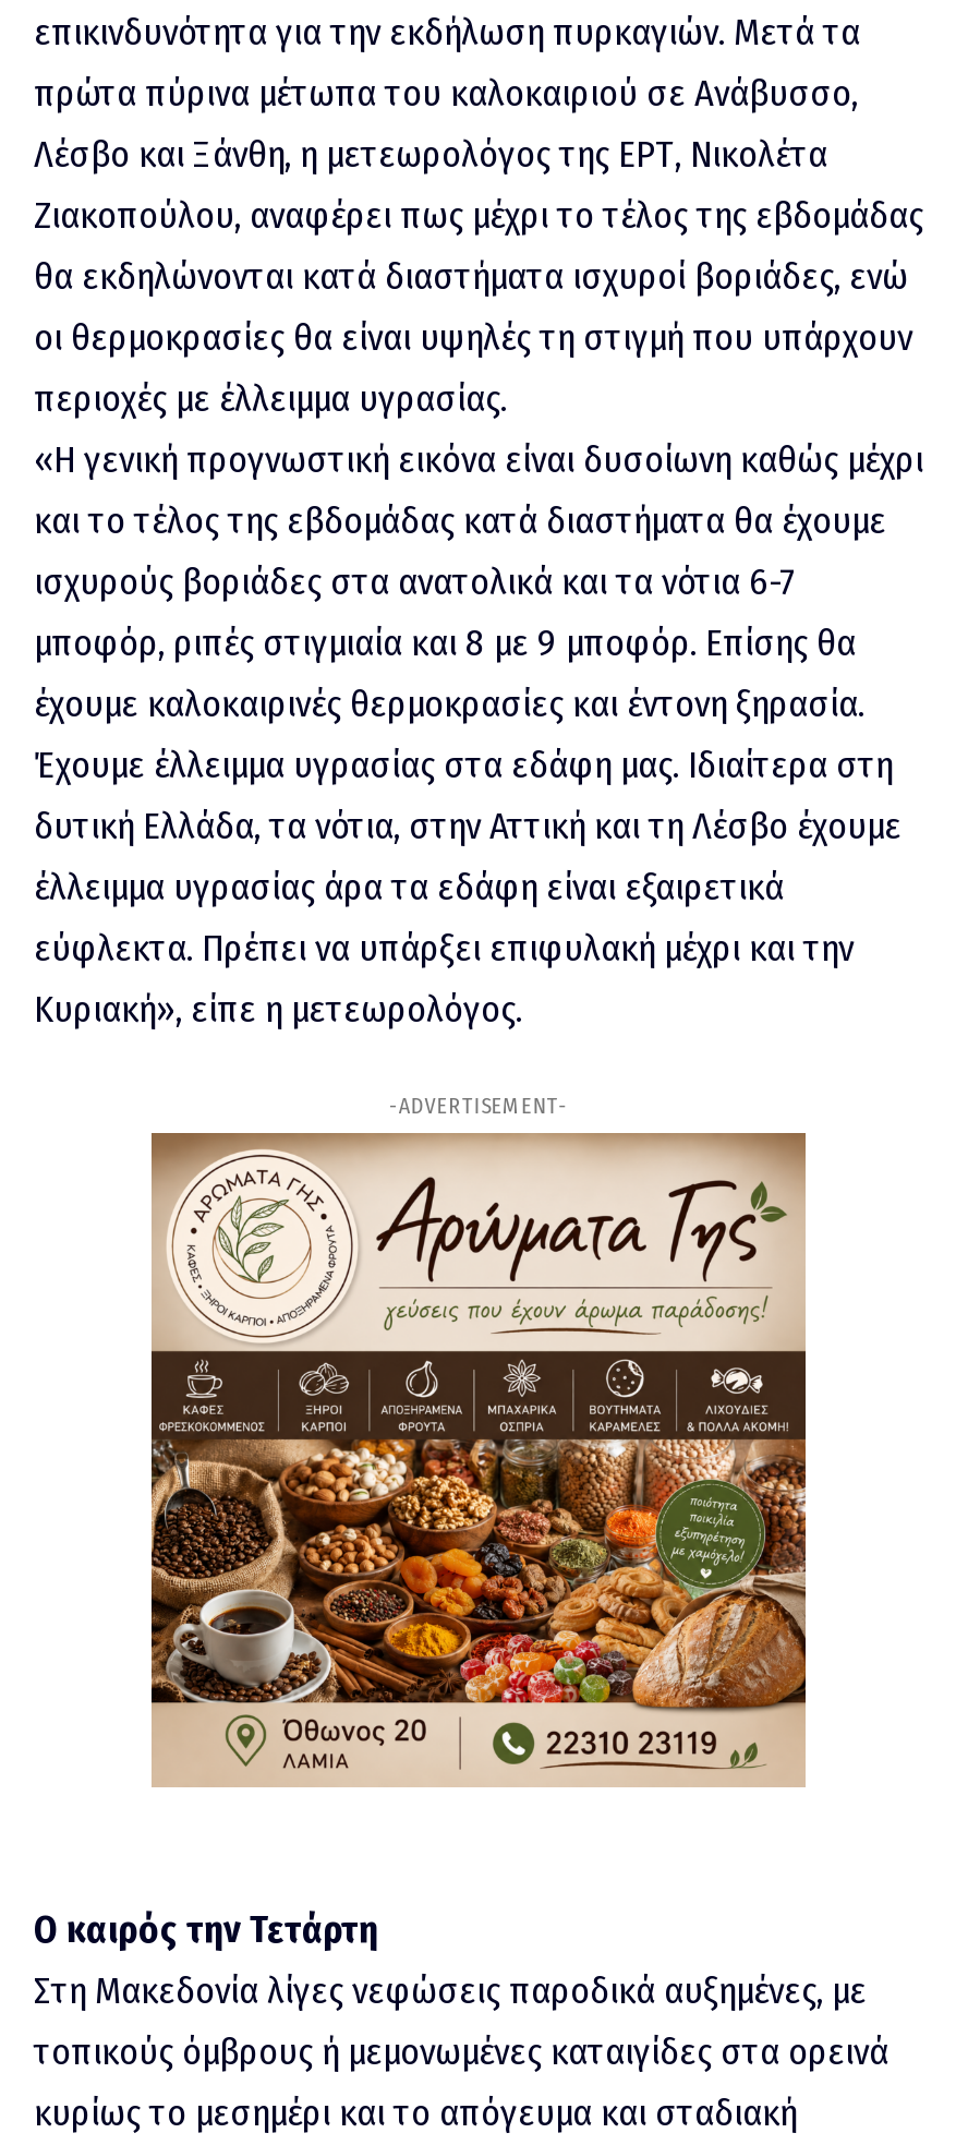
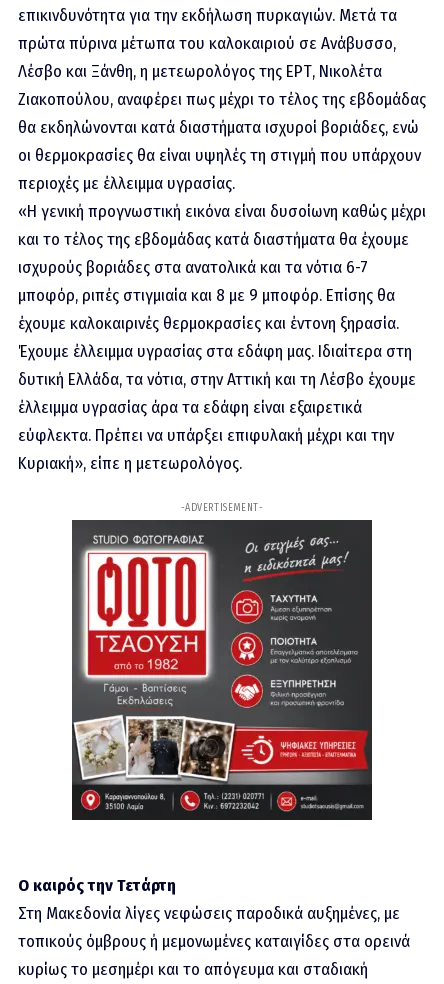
- [image]
+ [image]
